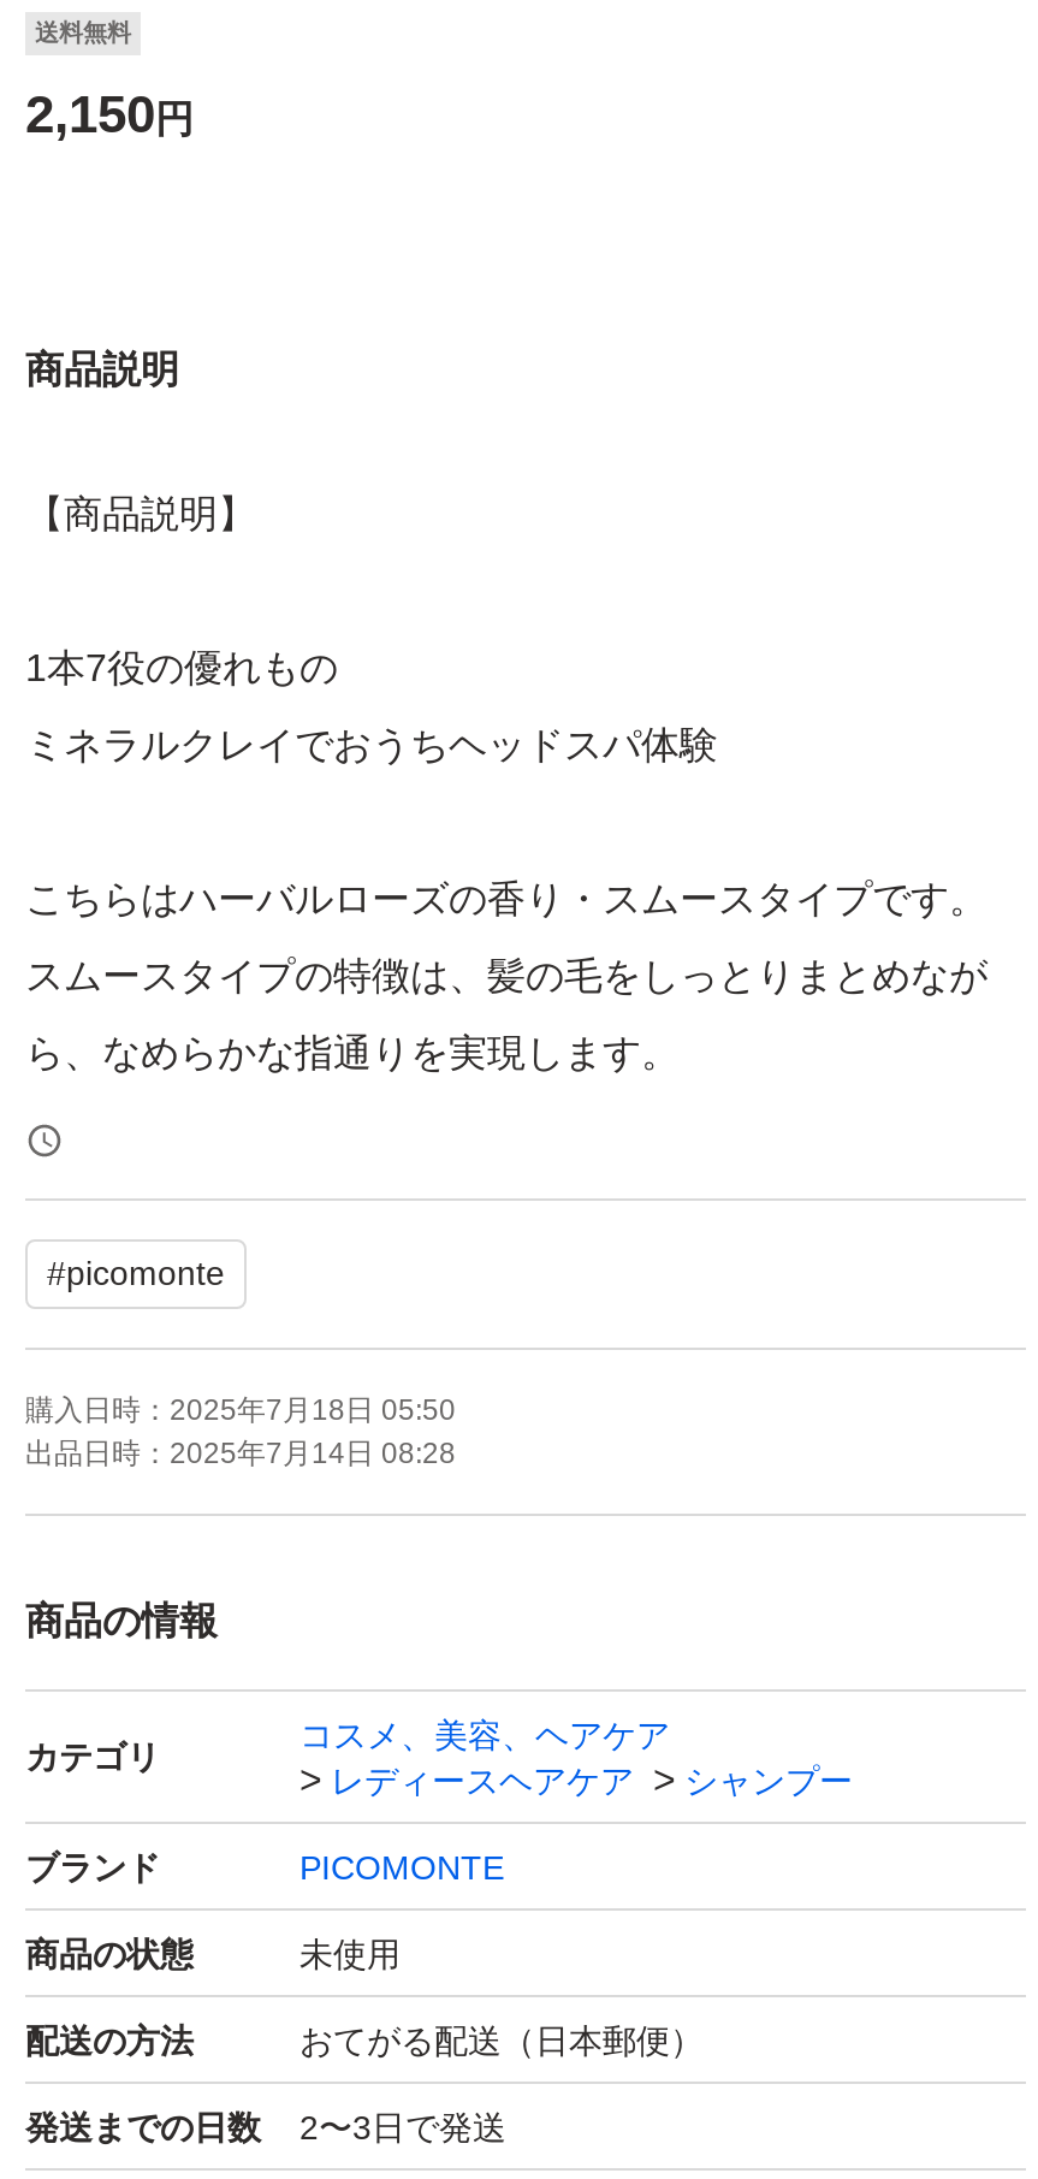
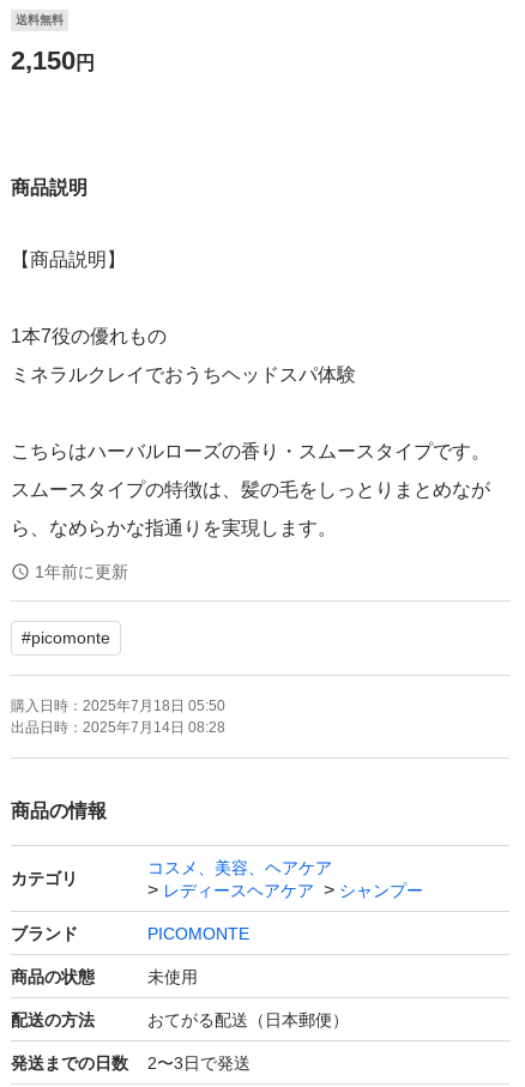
+ 1年前に更新
